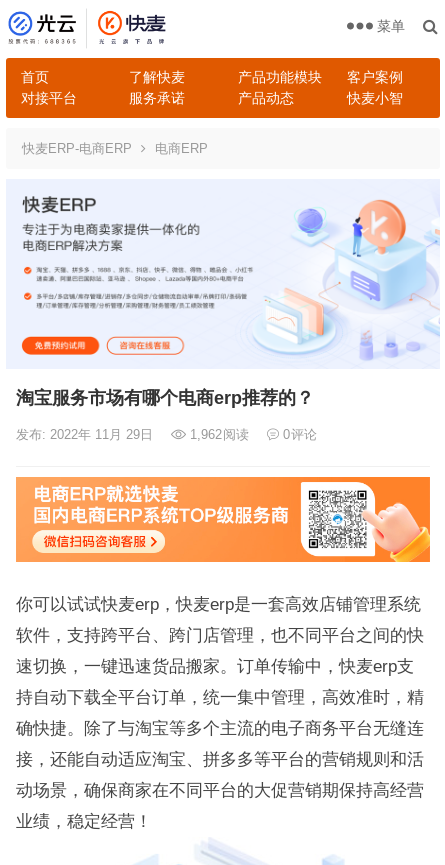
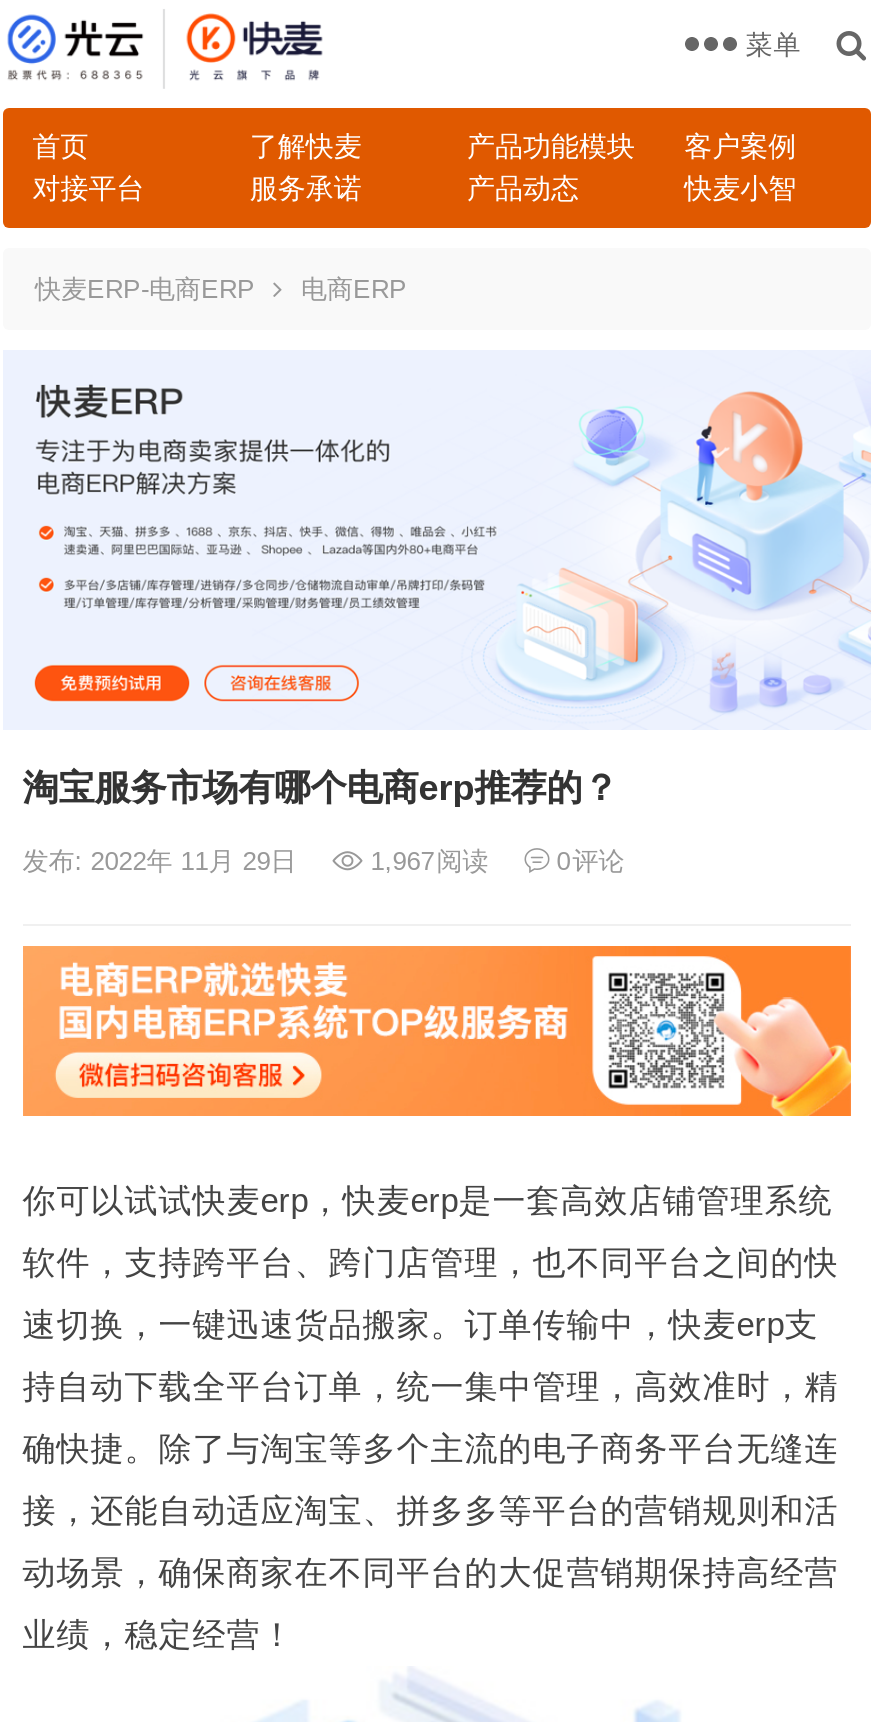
- 发布: 2022年 11月 29日 1,962阅读 0评论
+ 发布: 2022年 11月 29日 1,967阅读 0评论
